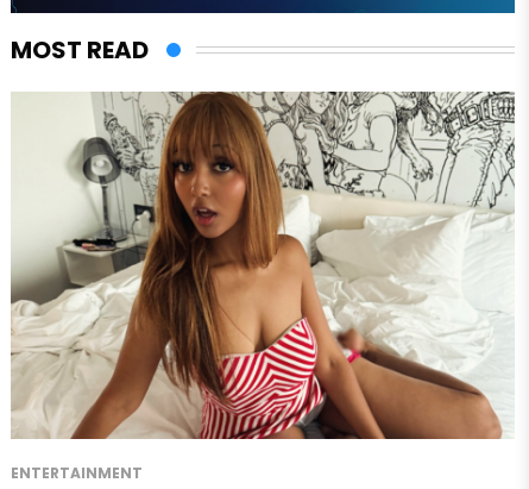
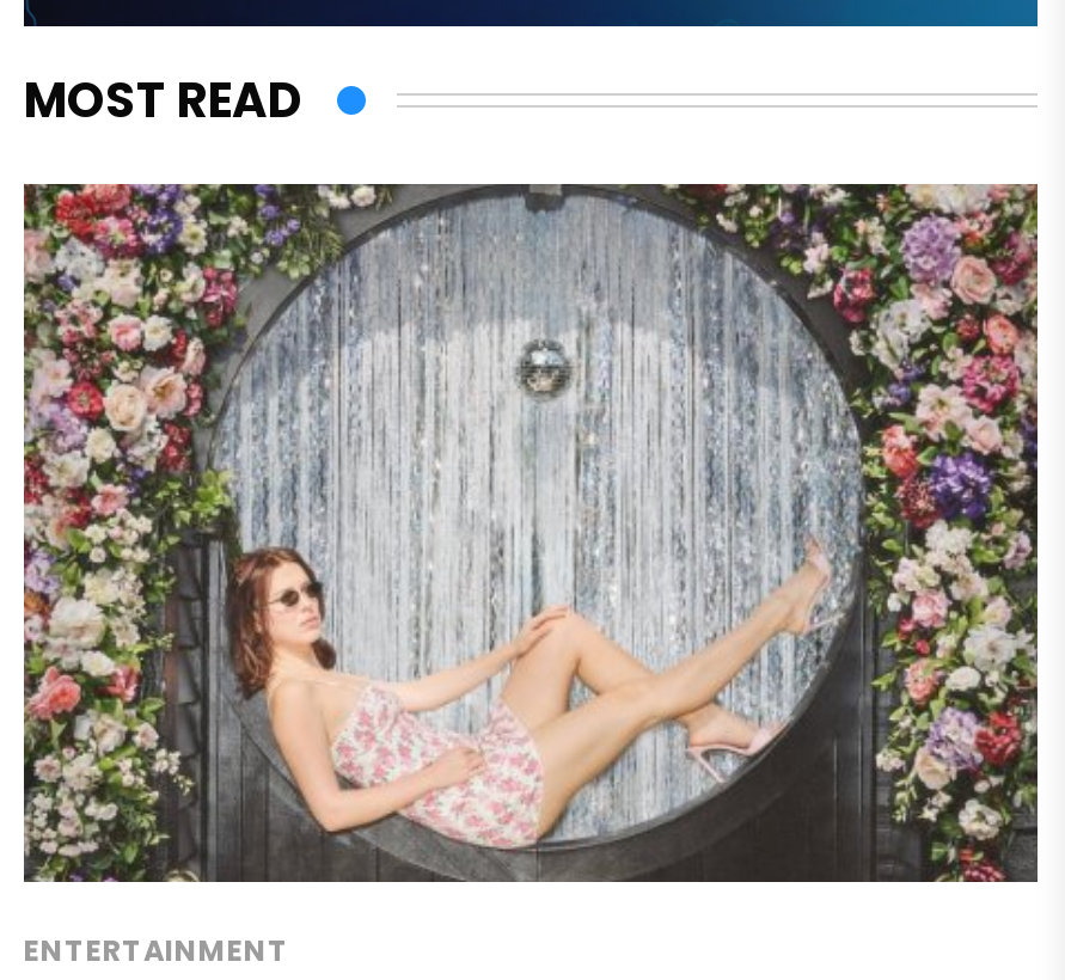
- [image]
+ [image]
